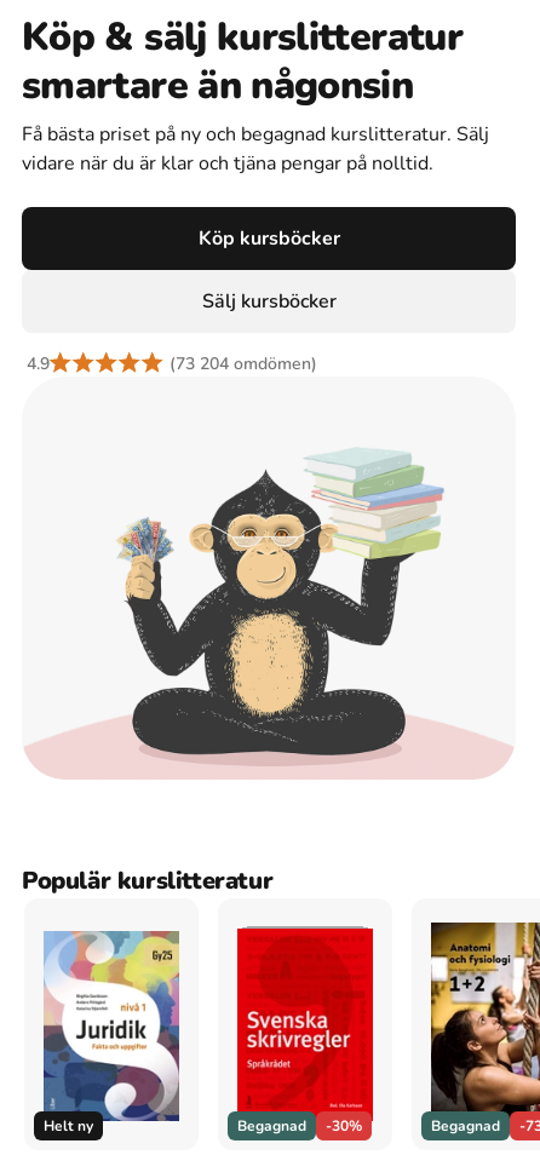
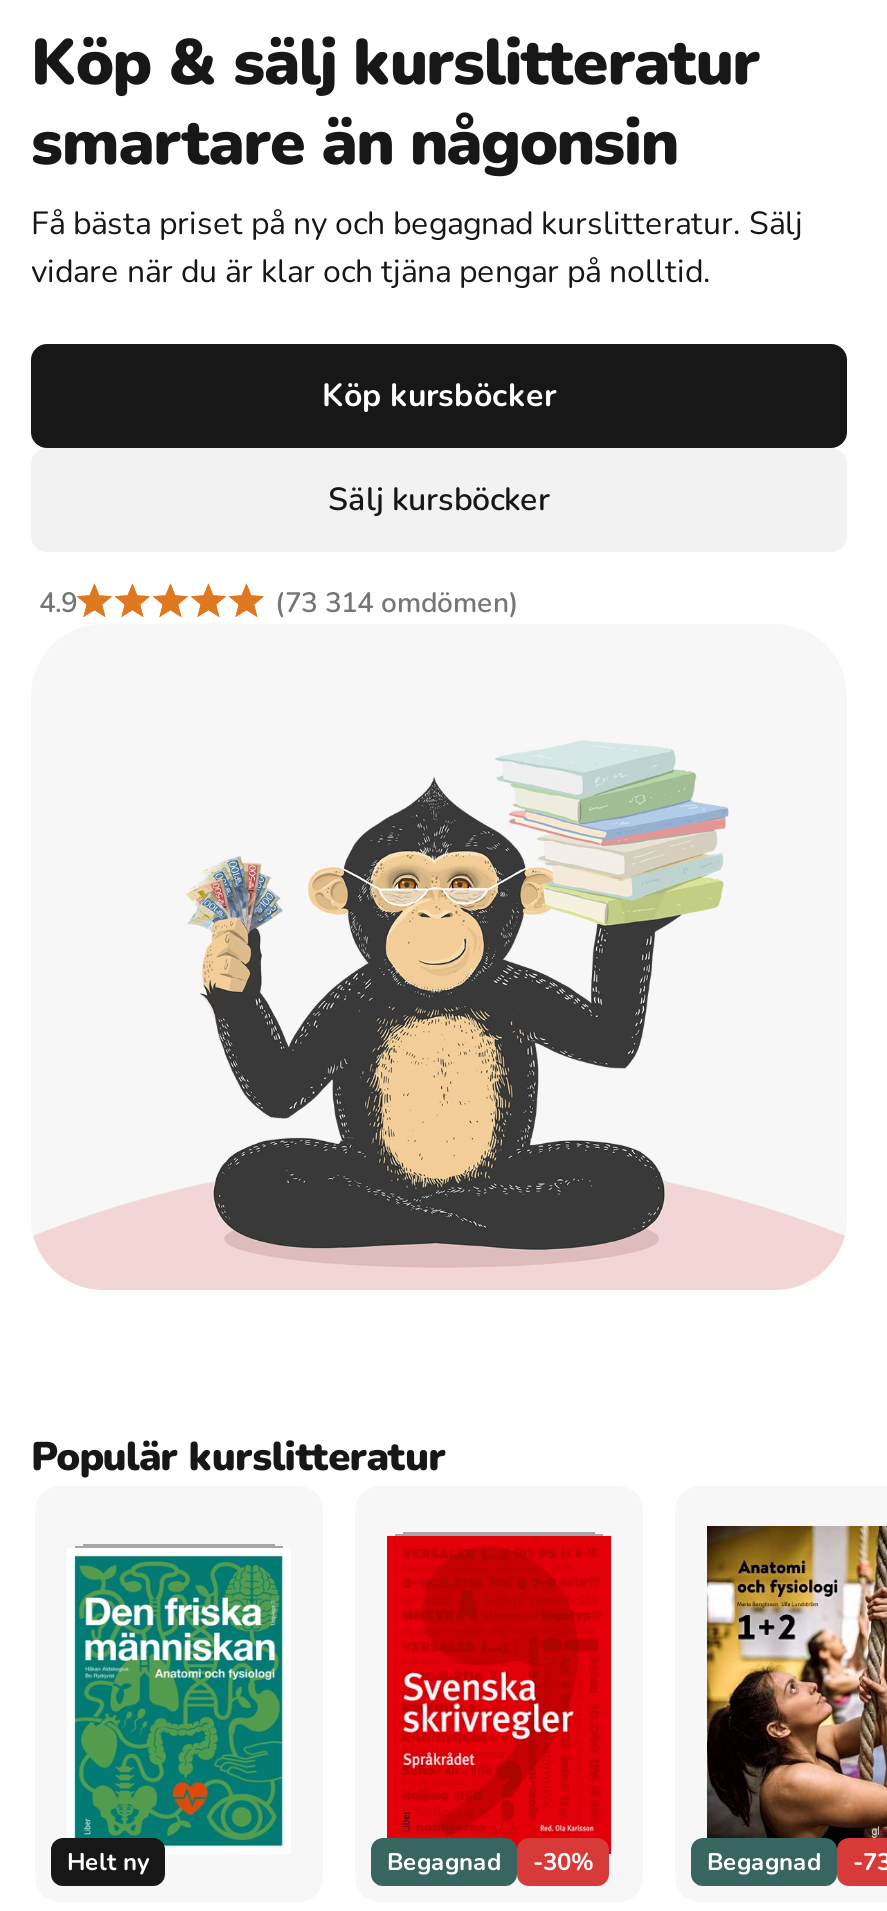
- (73 204 omdömen)
+ (73 314 omdömen)

- [image]
+ [image]
